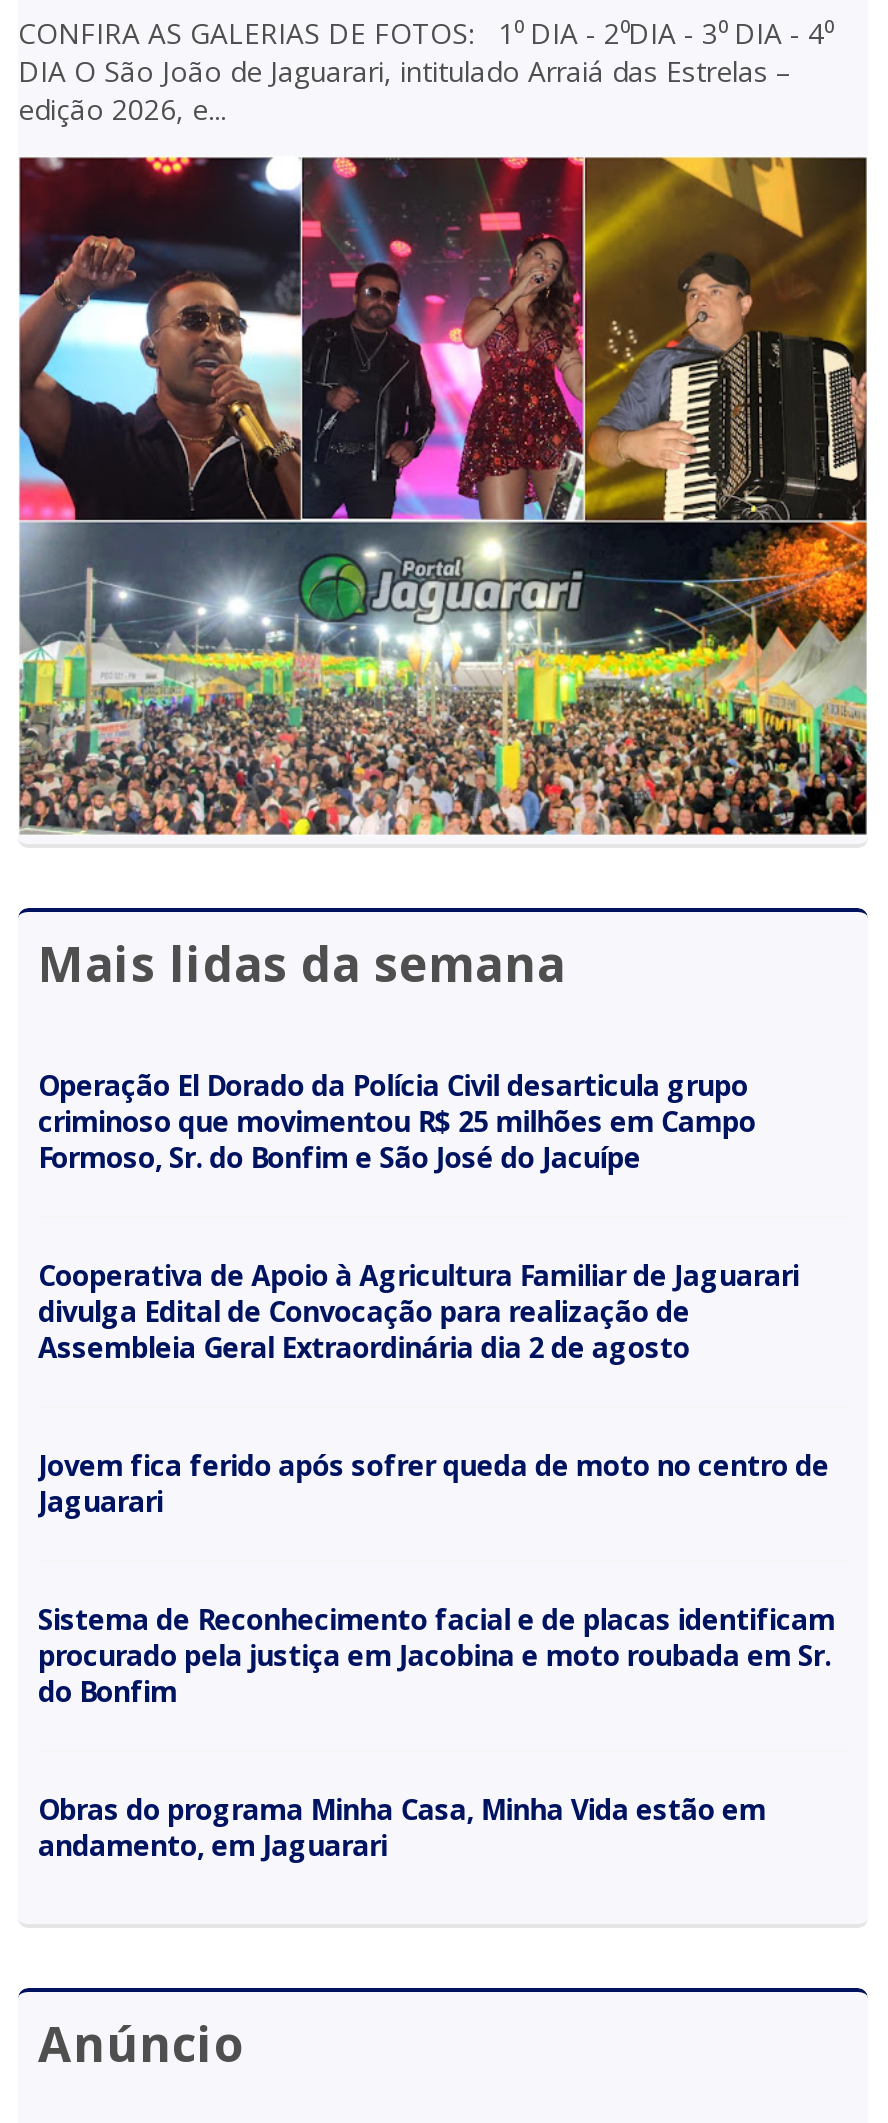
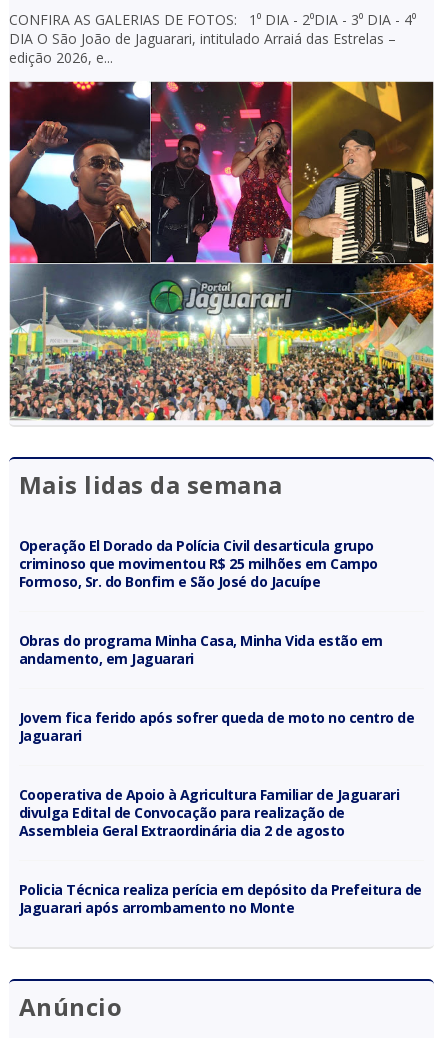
moved down: Cooperativa de Apoio à Agricultura Familiar de Jaguarari | divulga Edital de Convocação para realização de | Assembleia Geral Extraordinária dia 2 de agosto

moved up: Obras do programa Minha Casa, Minha Vida estão em | andamento, em Jaguarari | Jovem fica ferido após sofrer queda de moto no centro de | Jaguarari

- Sistema de Reconhecimento facial e de placas identificam
- procurado pela justiça em Jacobina e moto roubada em Sr.
- do Bonfim
+ Policia Técnica realiza perícia em depósito da Prefeitura de
+ Jaguarari após arrombamento no Monte
